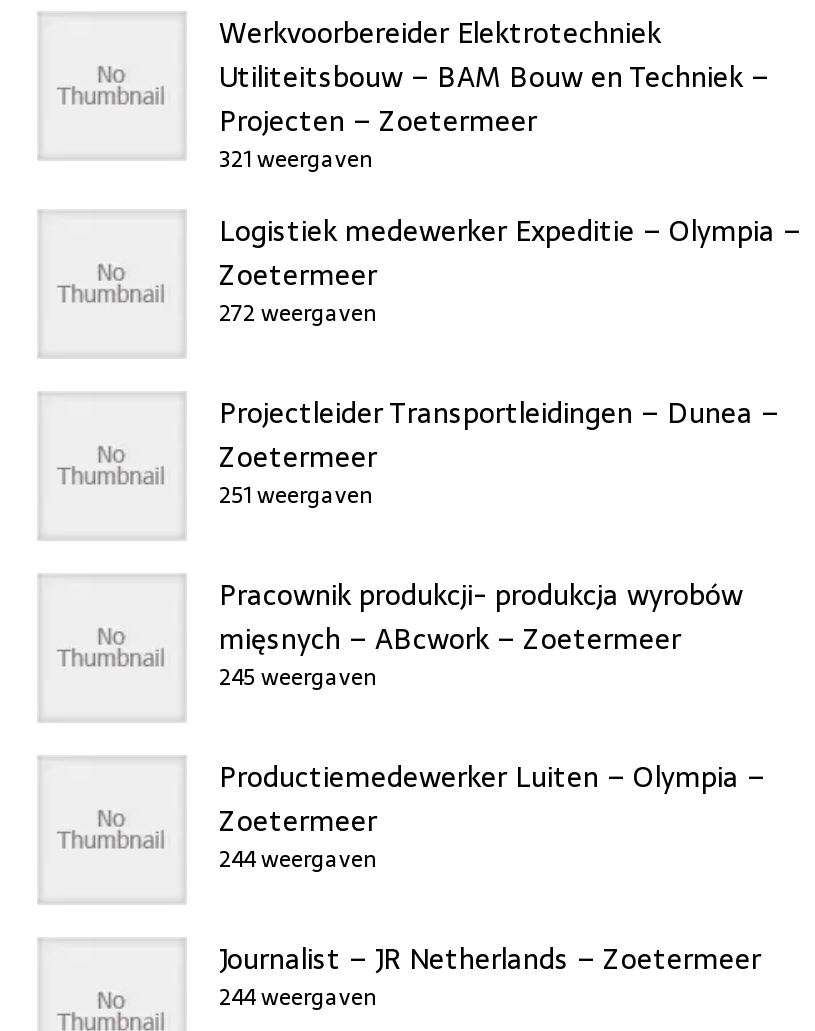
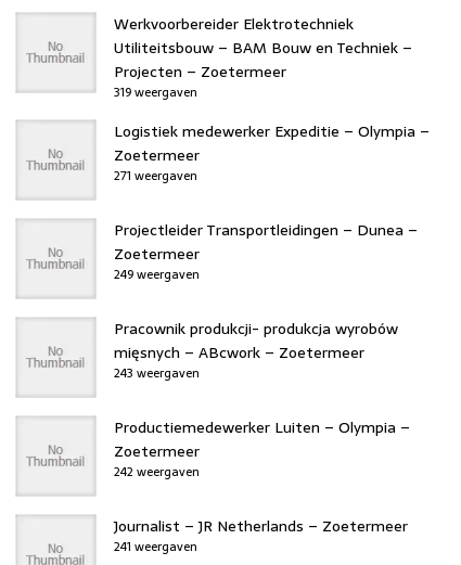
- 321 weergaven
+ 319 weergaven

- 272 weergaven
+ 271 weergaven

- 251 weergaven
+ 249 weergaven

- 245 weergaven
+ 243 weergaven

- 244 weergaven
+ 242 weergaven

- 244 weergaven
+ 241 weergaven
